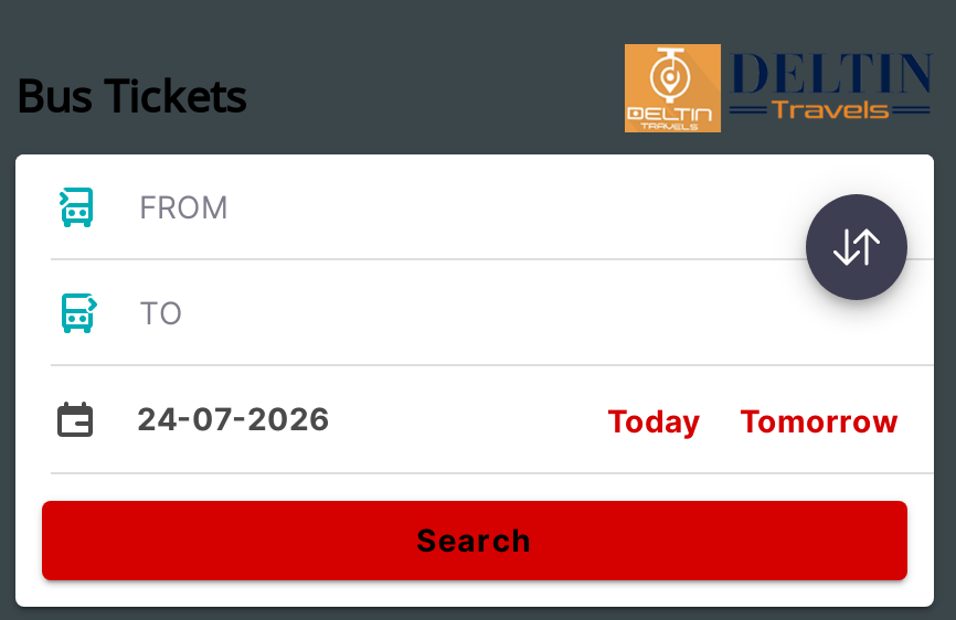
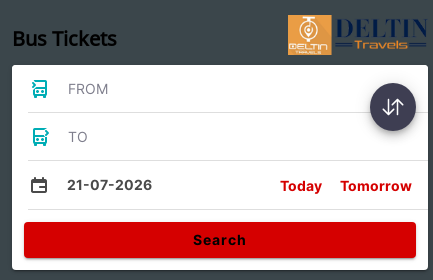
- 24-07-2026
+ 21-07-2026
